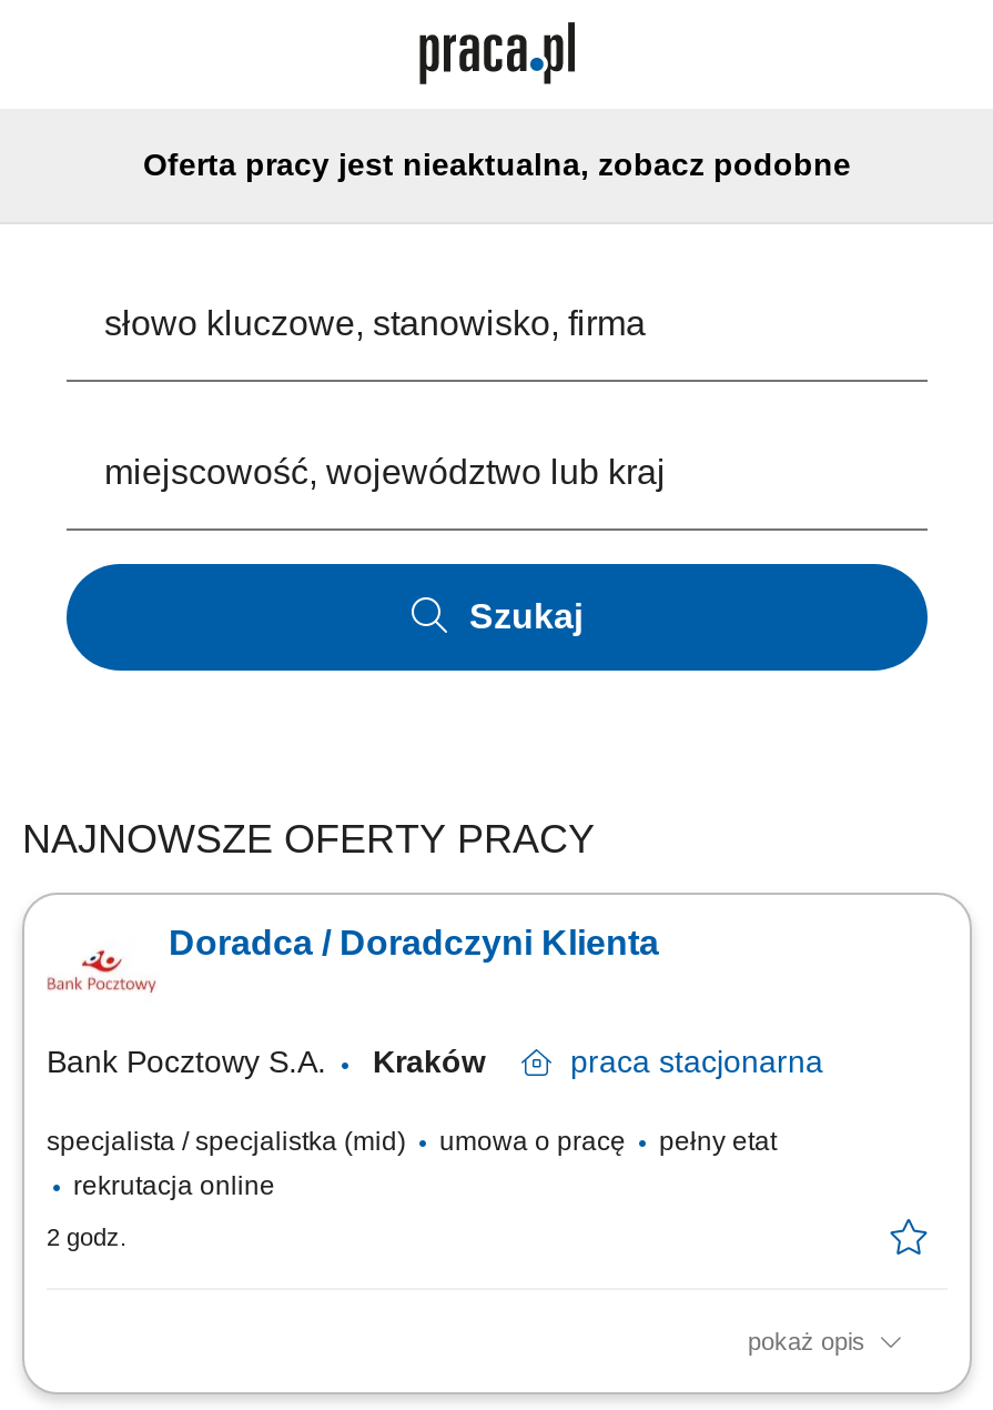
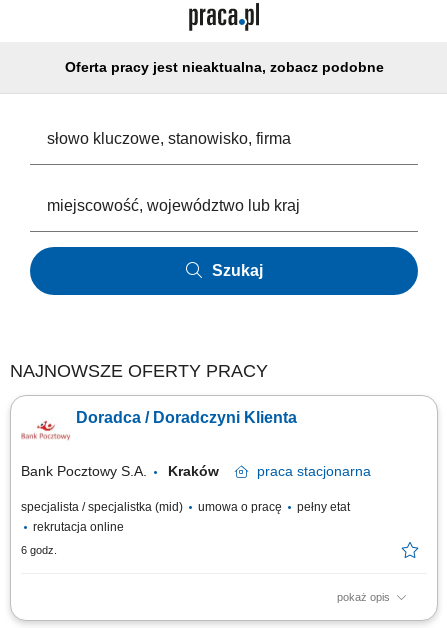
- 2 godz.
+ 6 godz.
